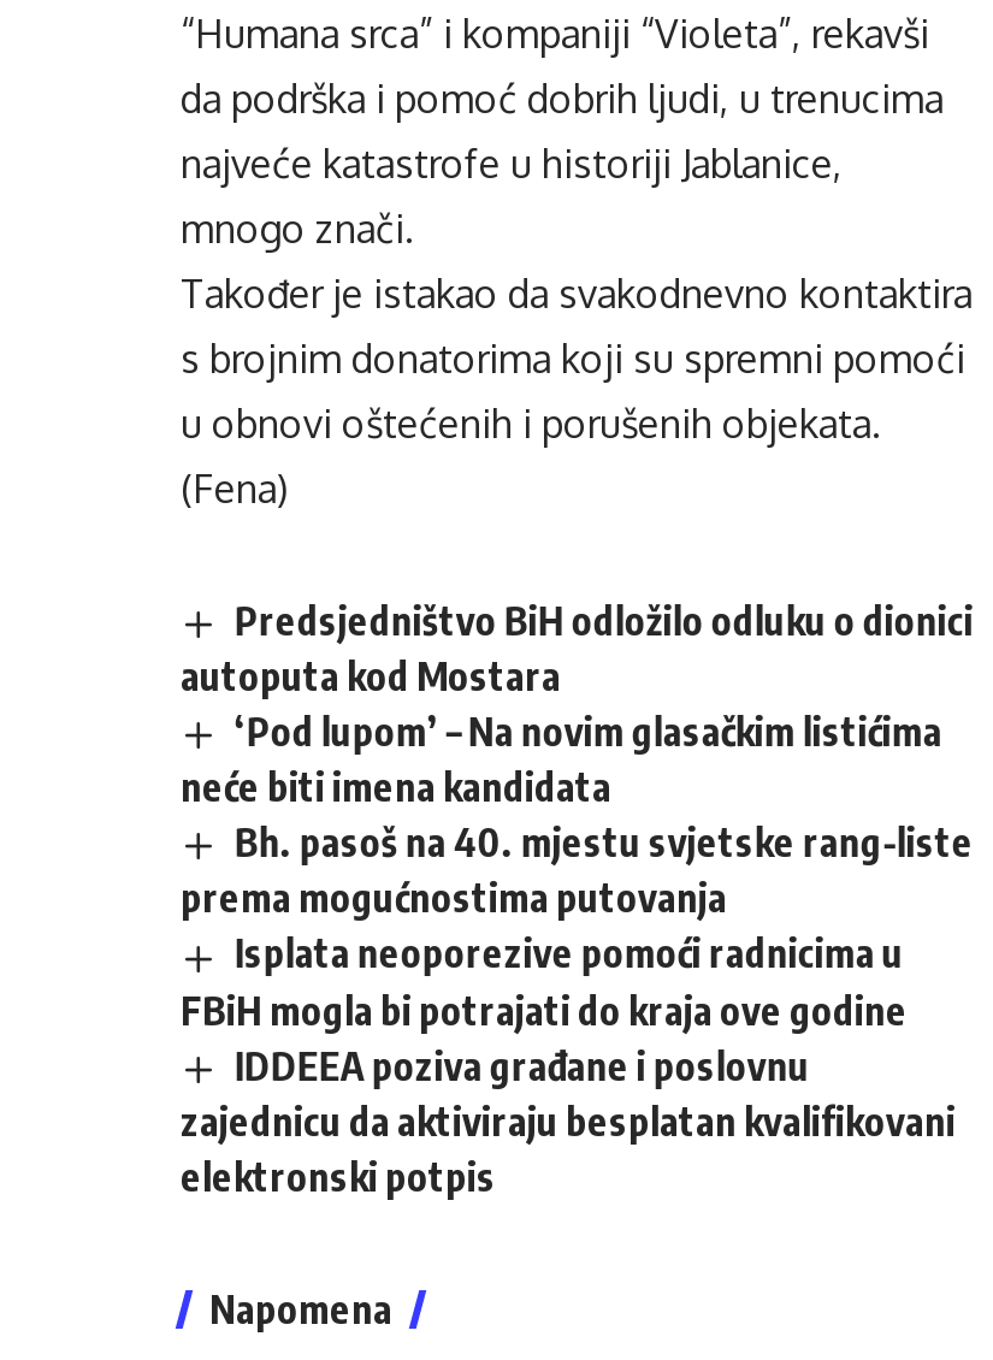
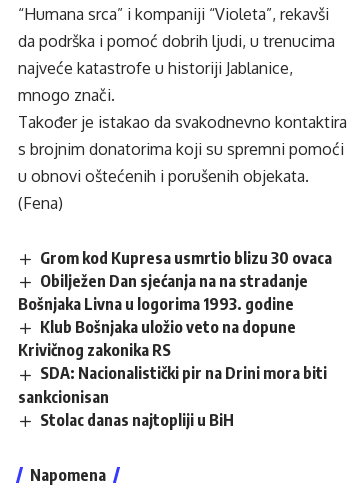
- Predsjedništvo BiH odložilo odluku o dionici
- autoputa kod Mostara
- ‘Pod lupom’ – Na novim glasačkim listićima
- neće biti imena kandidata
- Bh. pasoš na 40. mjestu svjetske rang-liste
- prema mogućnostima putovanja
- Isplata neoporezive pomoći radnicima u
- FBiH mogla bi potrajati do kraja ove godine
- IDDEEA poziva građane i poslovnu
- zajednicu da aktiviraju besplatan kvalifikovani
- elektronski potpis
+ Grom kod Kupresa usmrtio blizu 30 ovaca
+ Obilježen Dan sjećanja na na stradanje
+ Bošnjaka Livna u logorima 1993. godine
+ Klub Bošnjaka uložio veto na dopune
+ Krivičnog zakonika RS
+ SDA: Nacionalistički pir na Drini mora biti
+ sankcionisan
+ Stolac danas najtopliji u BiH
